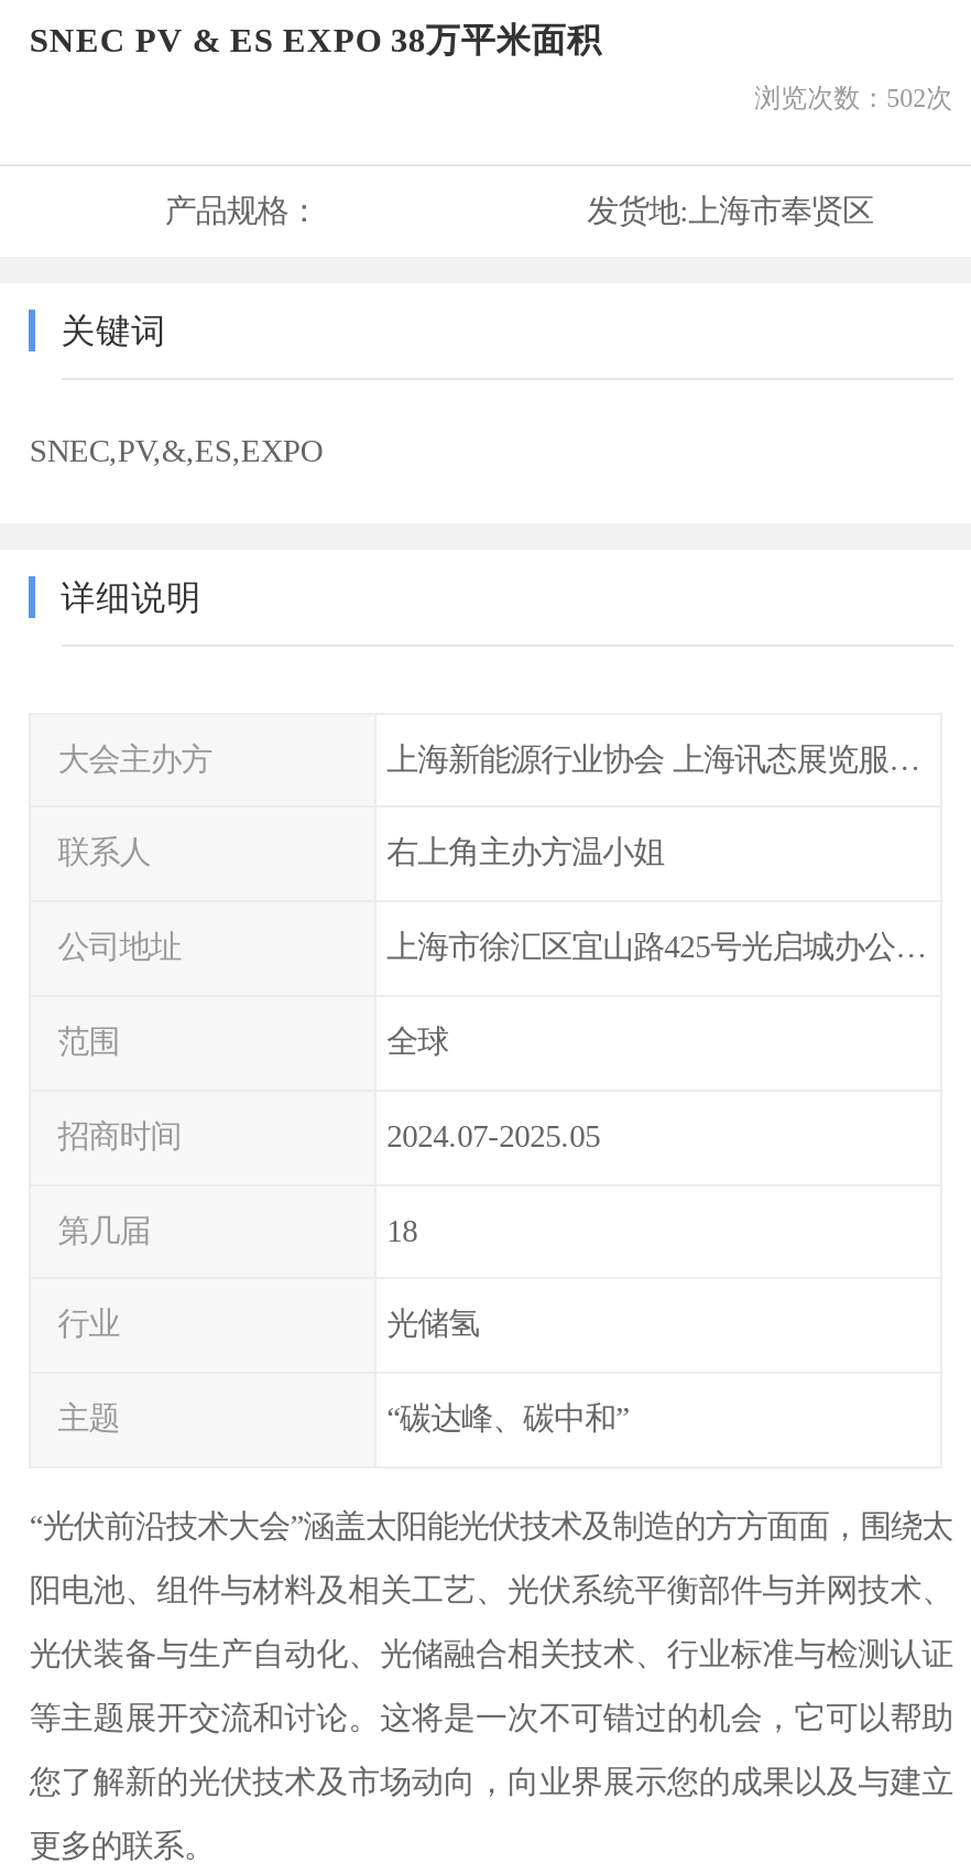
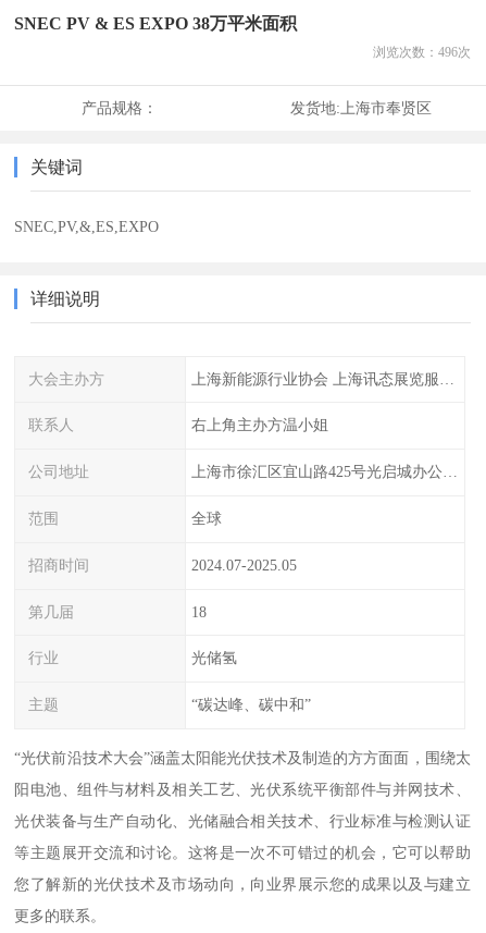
- 浏览次数：502次
+ 浏览次数：496次
